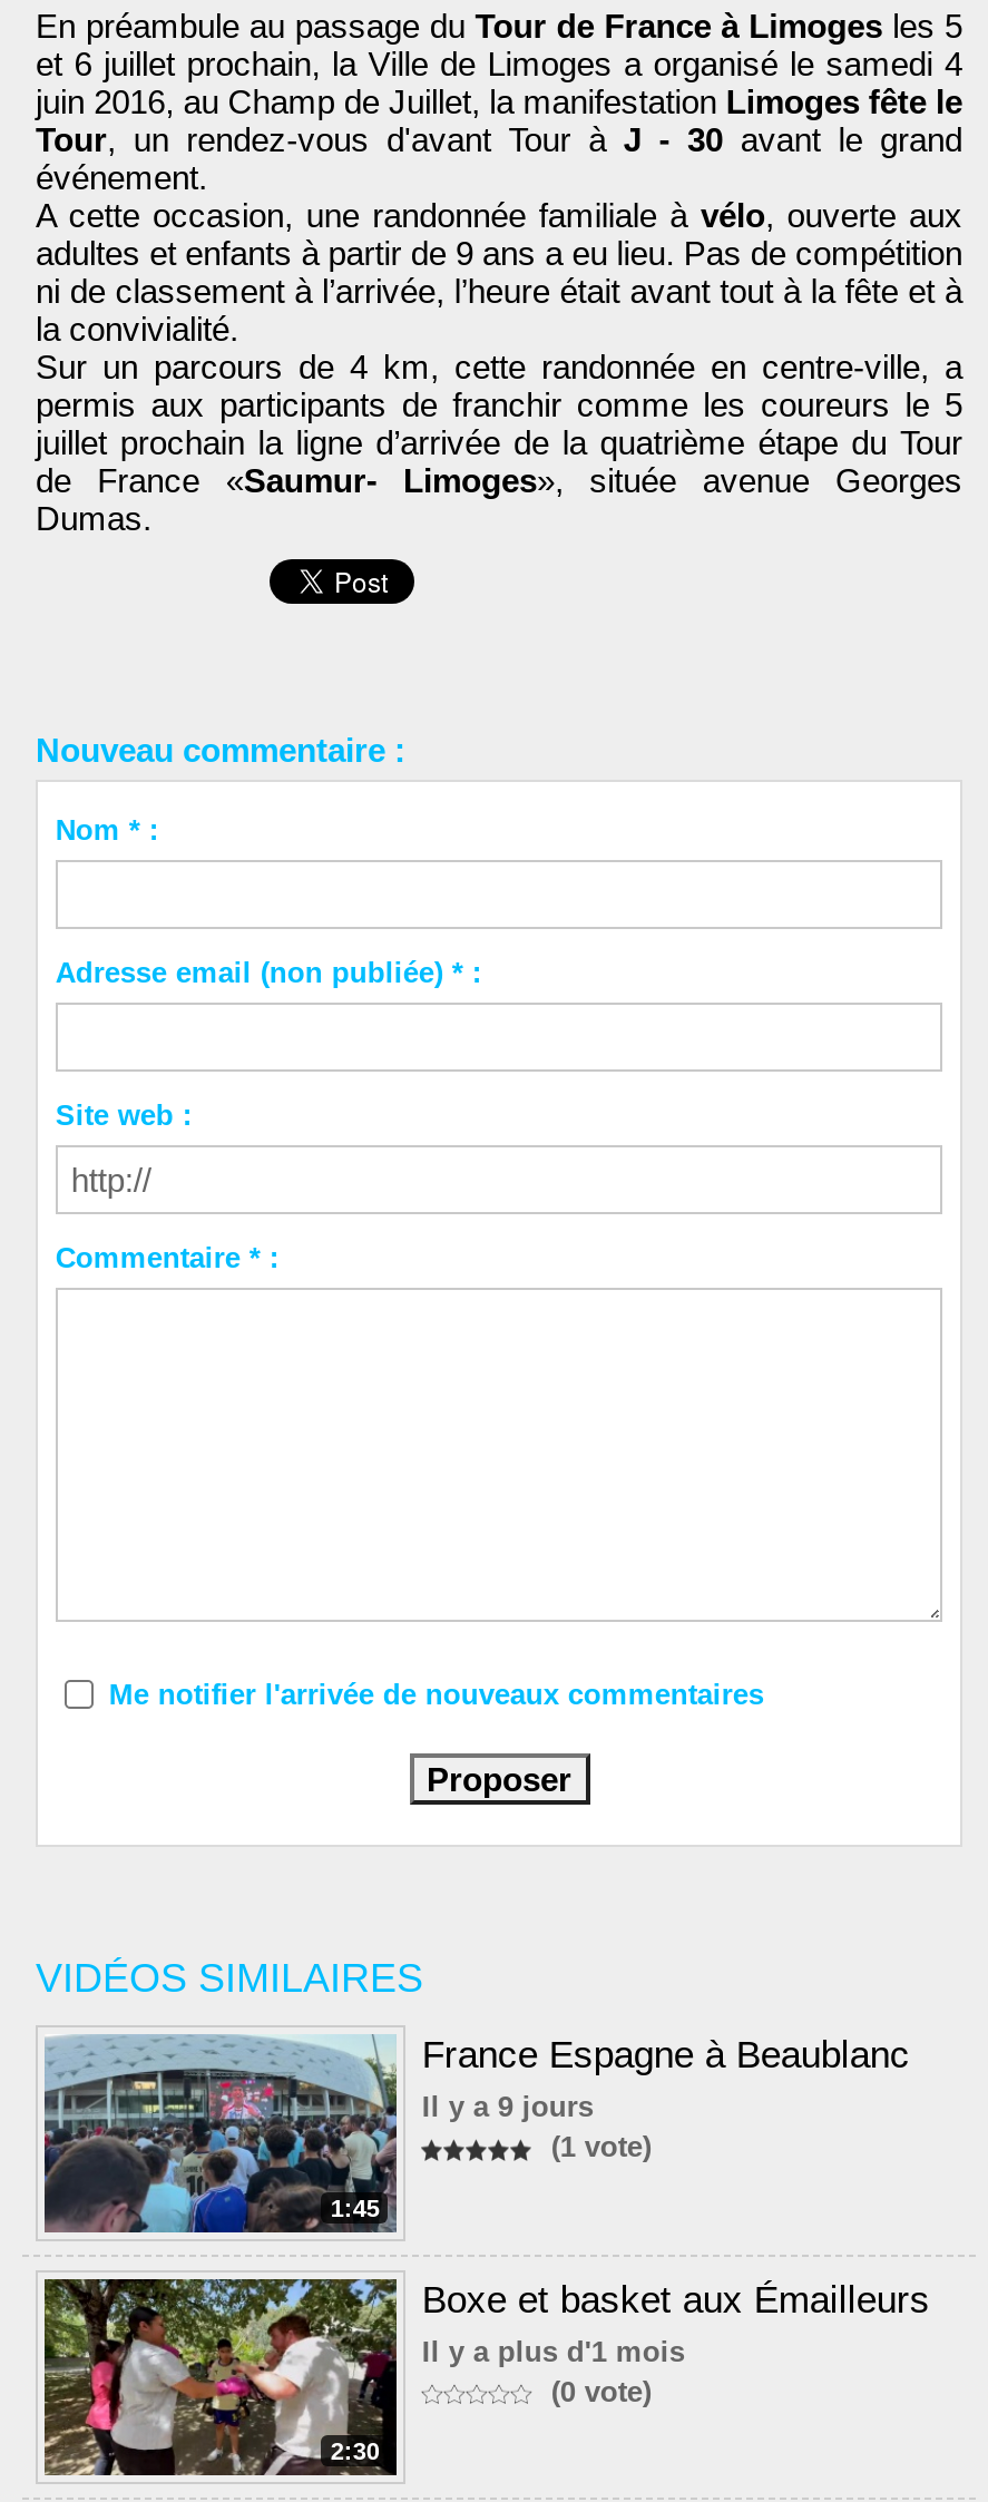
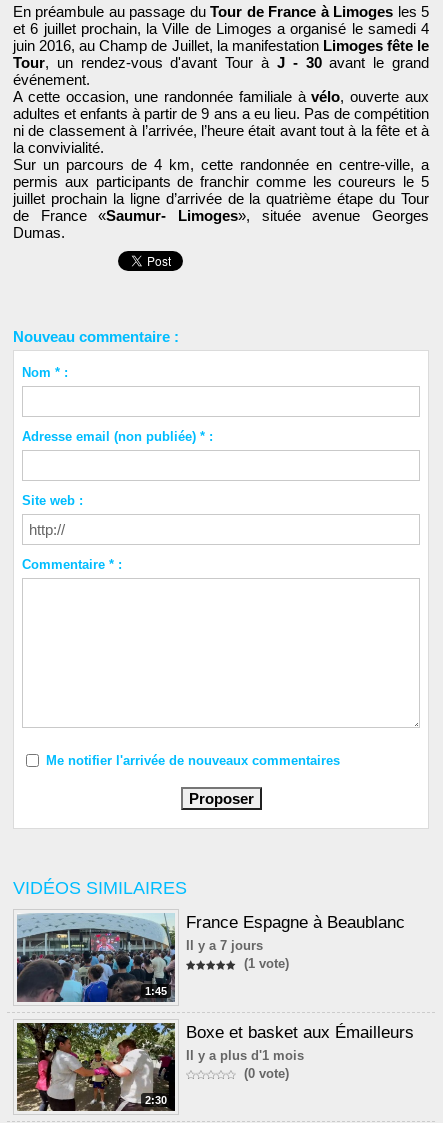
- Il y a 9 jours
+ Il y a 7 jours
